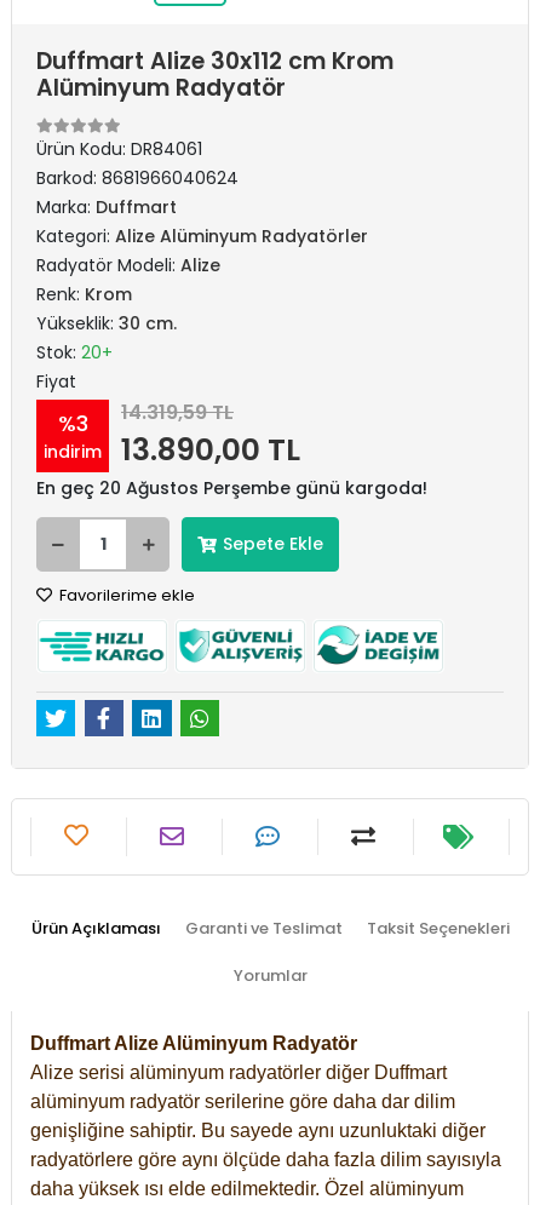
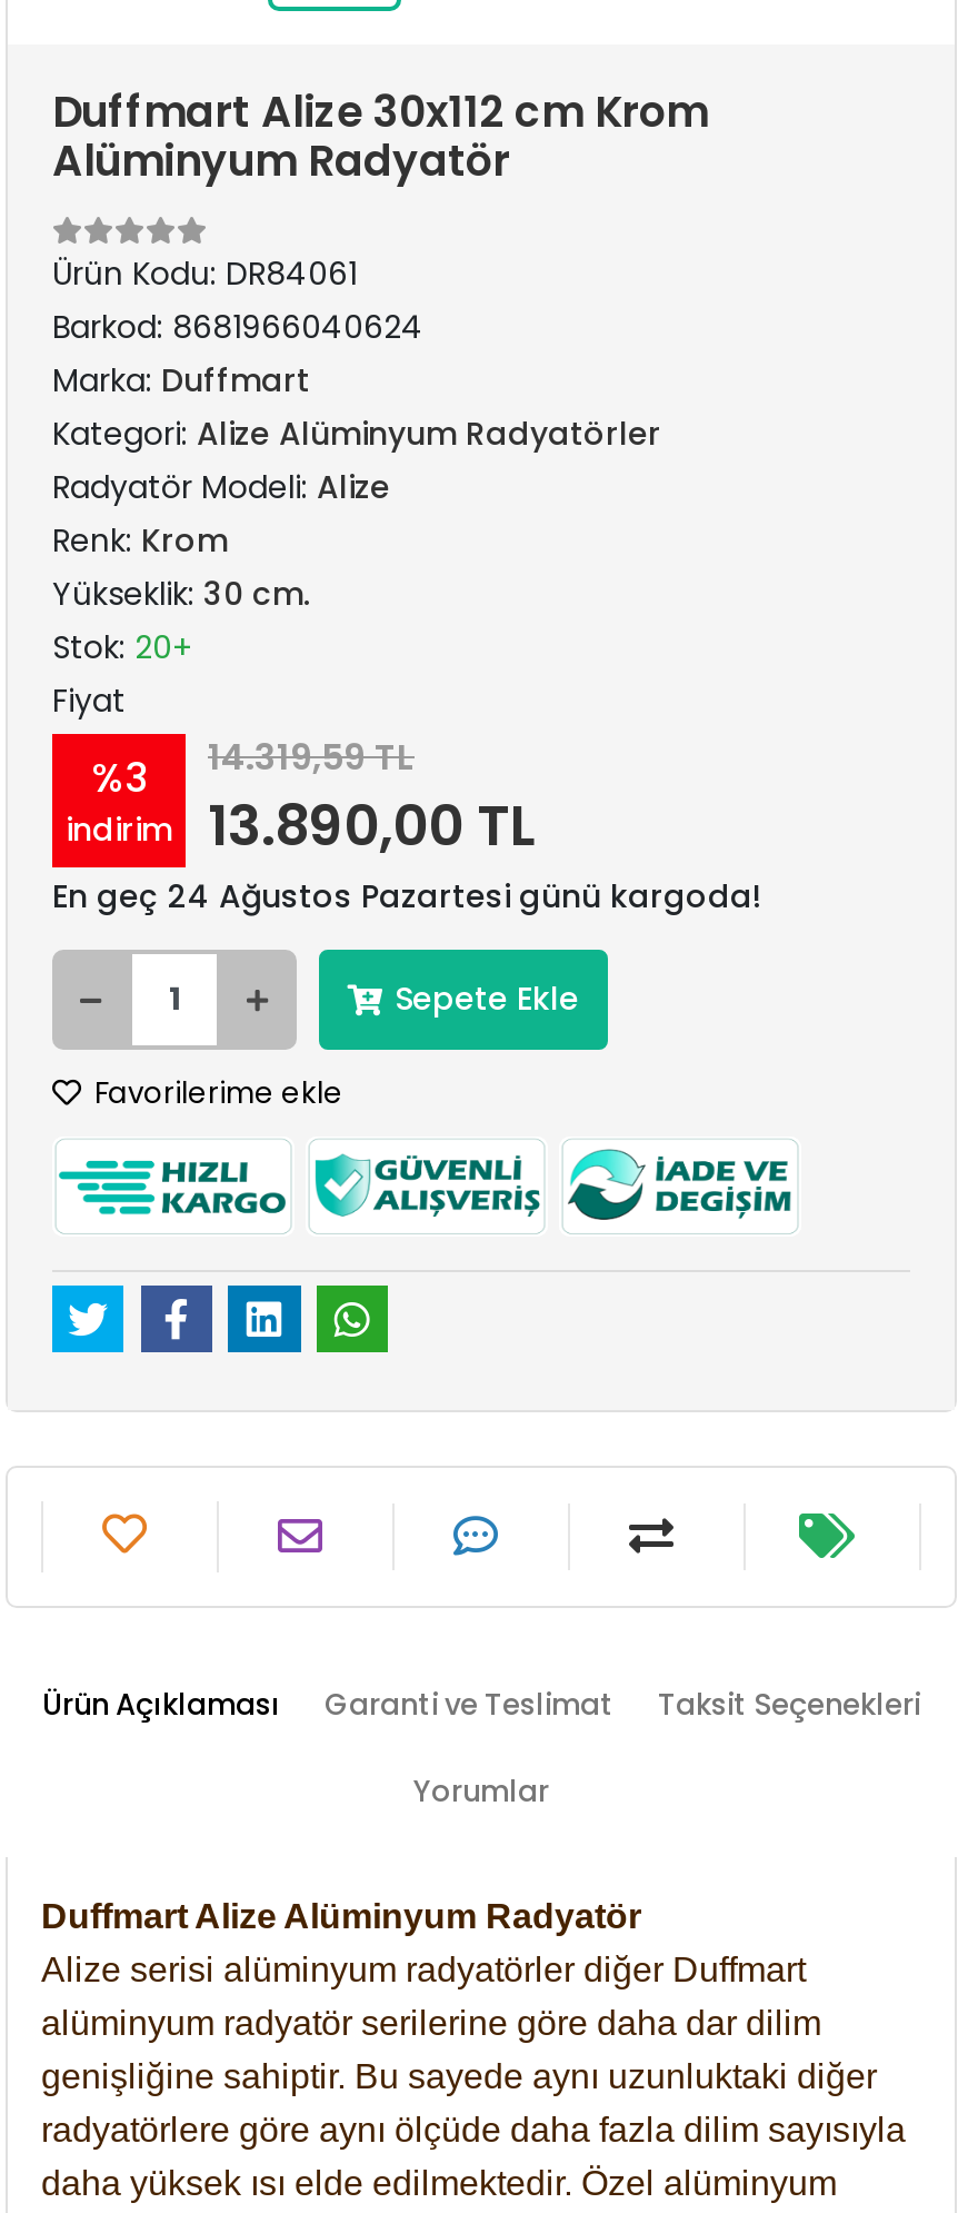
- En geç 20 Ağustos Perşembe günü kargoda!
+ En geç 24 Ağustos Pazartesi günü kargoda!
